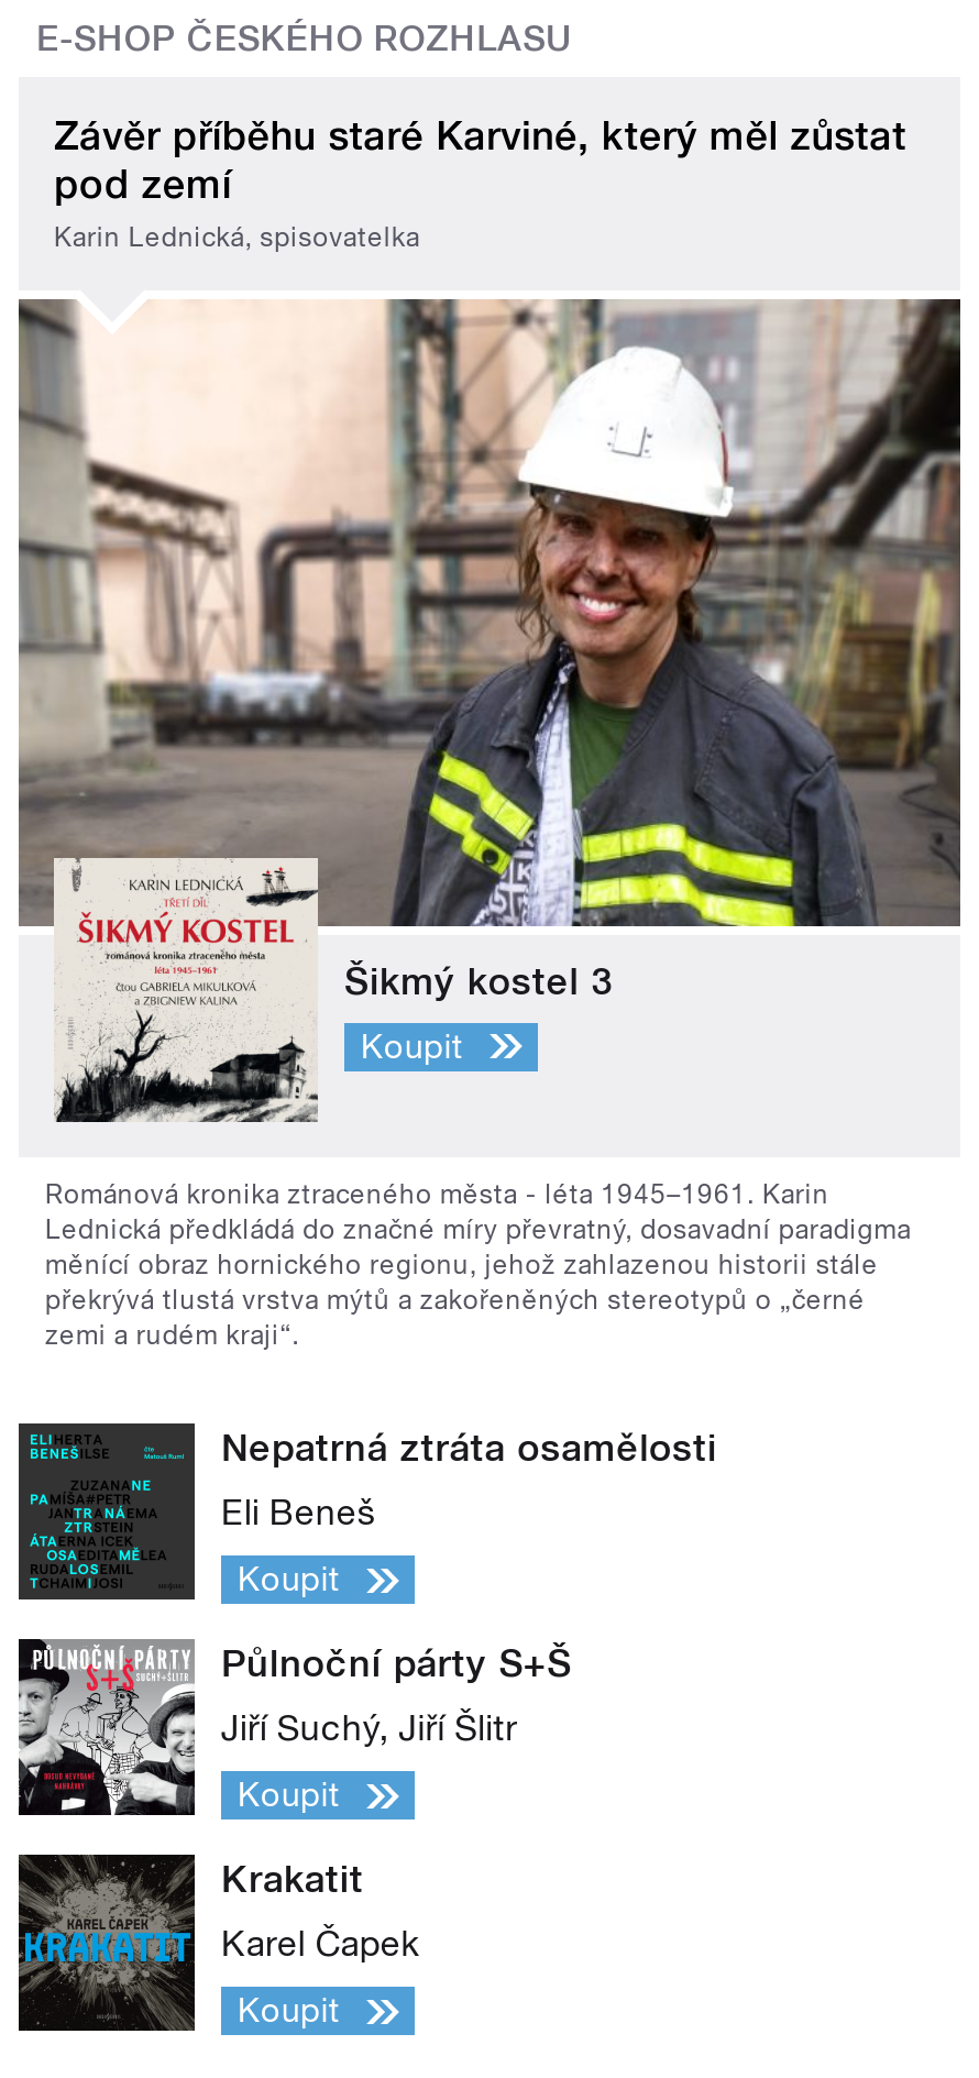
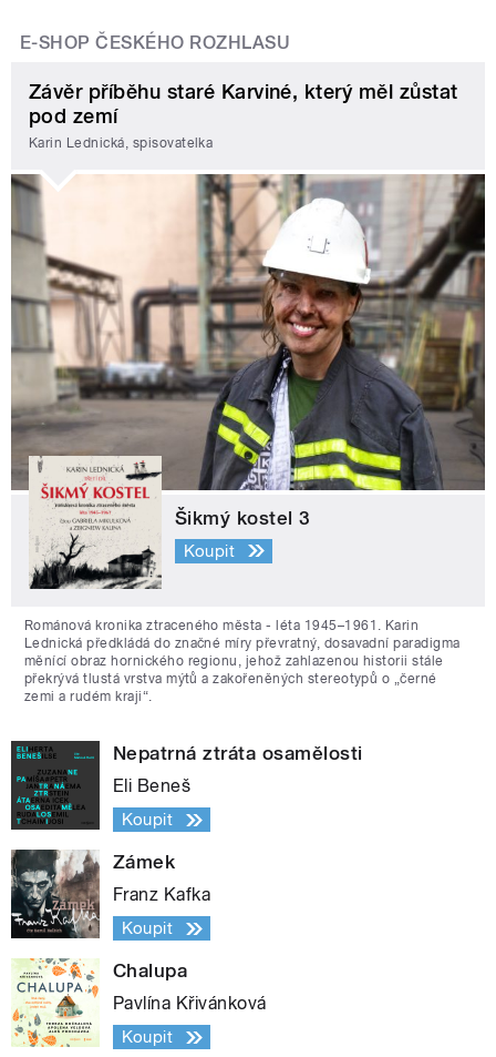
- [image]
- Půlnoční párty S+Š
+ [image]
+ Zámek

- Jiří Suchý, Jiří Šlitr
+ Franz Kafka

- [image]
- Krakatit
+ [image]
+ Chalupa

- Karel Čapek
+ Pavlína Křivánková
